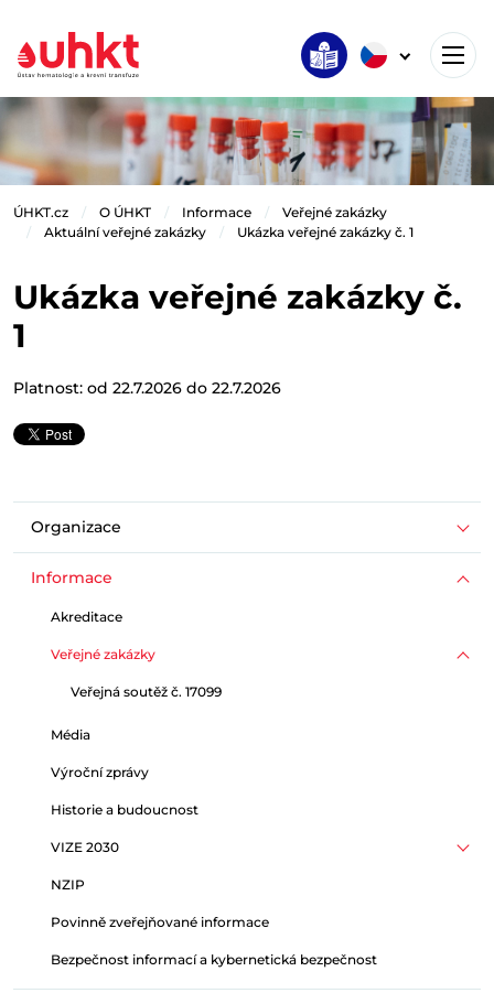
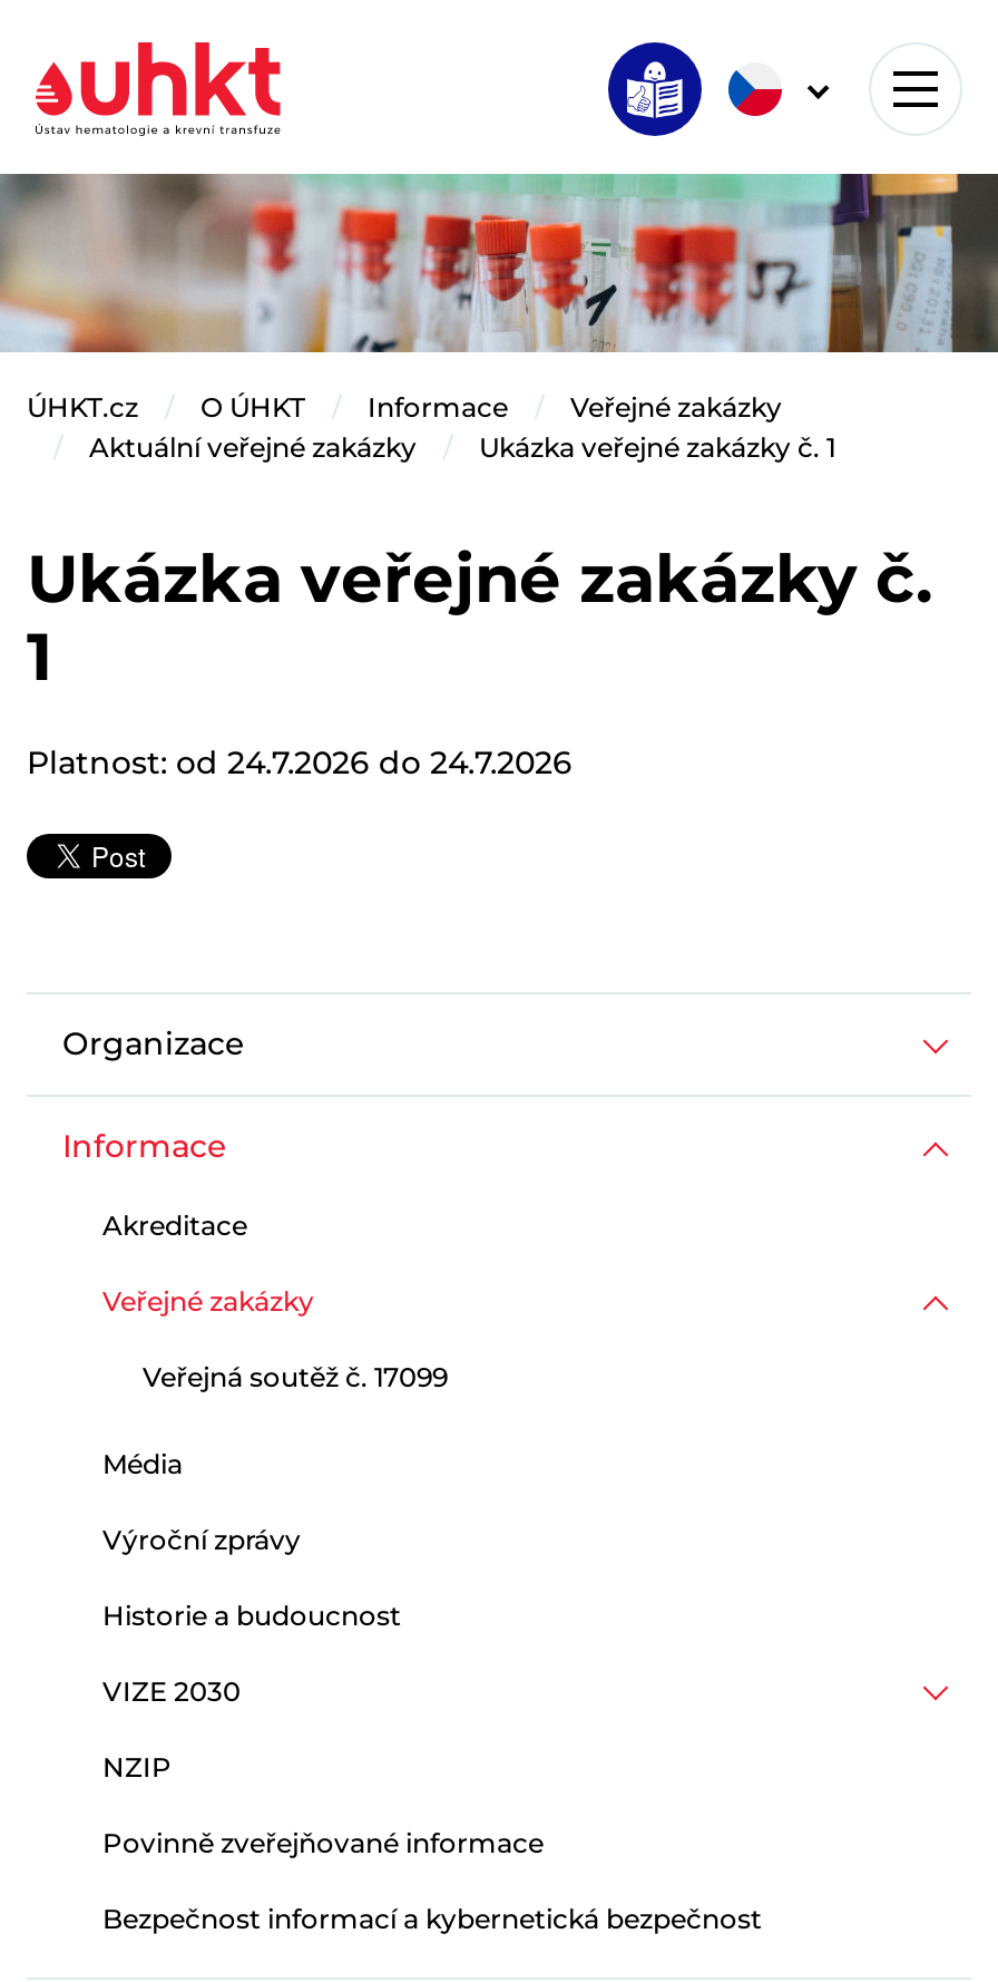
- Platnost: od 22.7.2026 do 22.7.2026
+ Platnost: od 24.7.2026 do 24.7.2026
